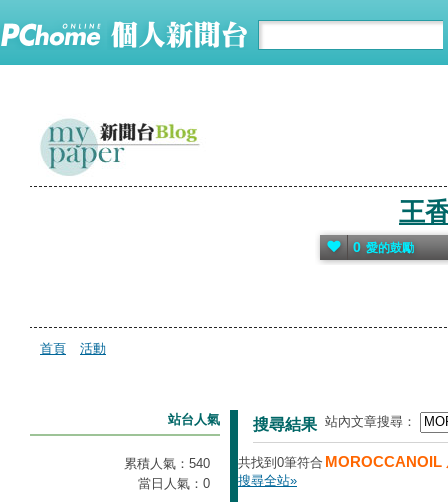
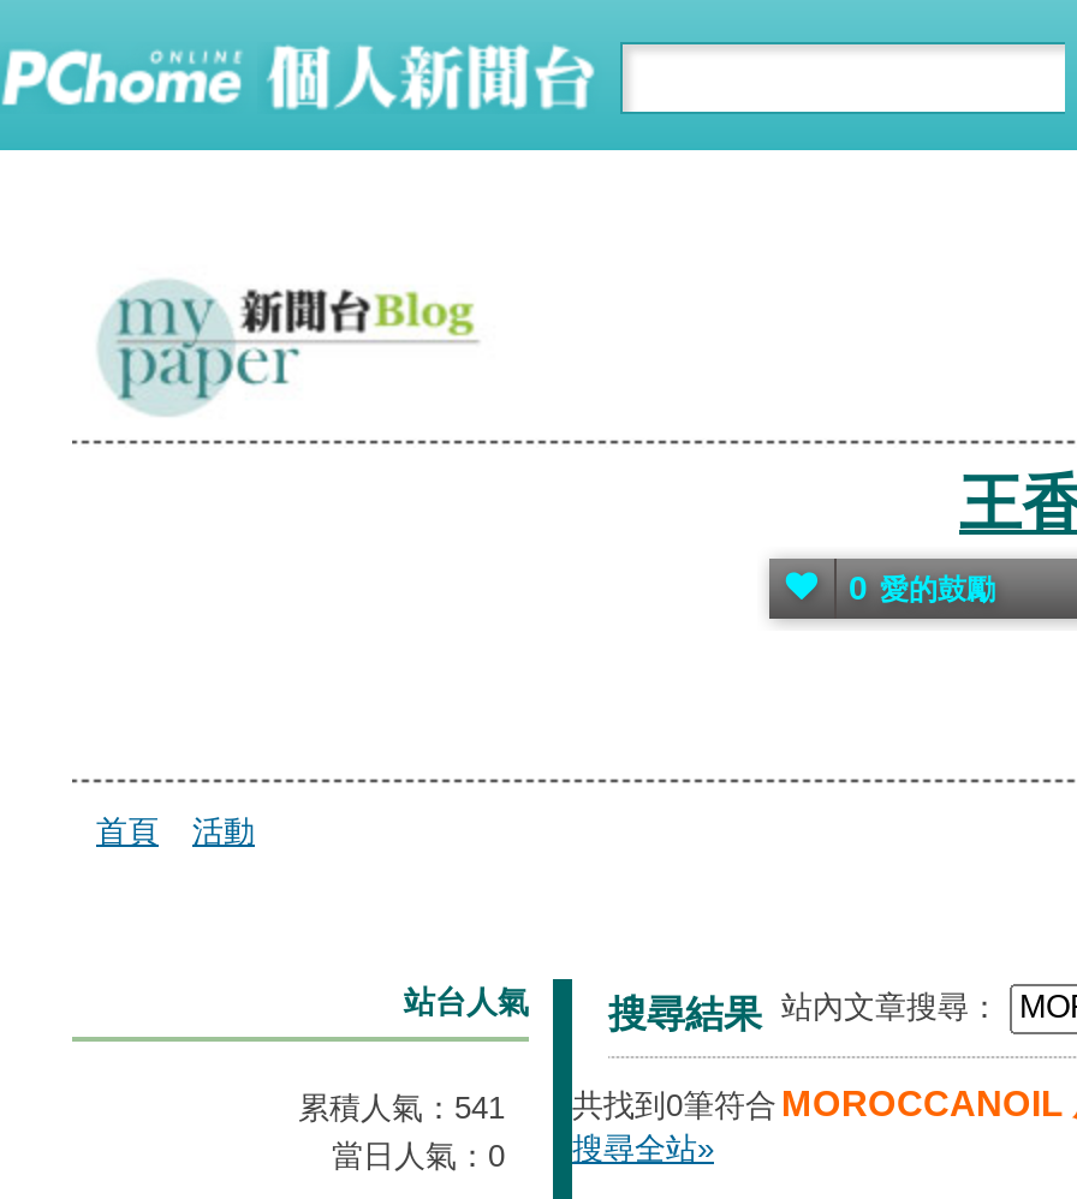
- 累積人氣：540
+ 累積人氣：541
